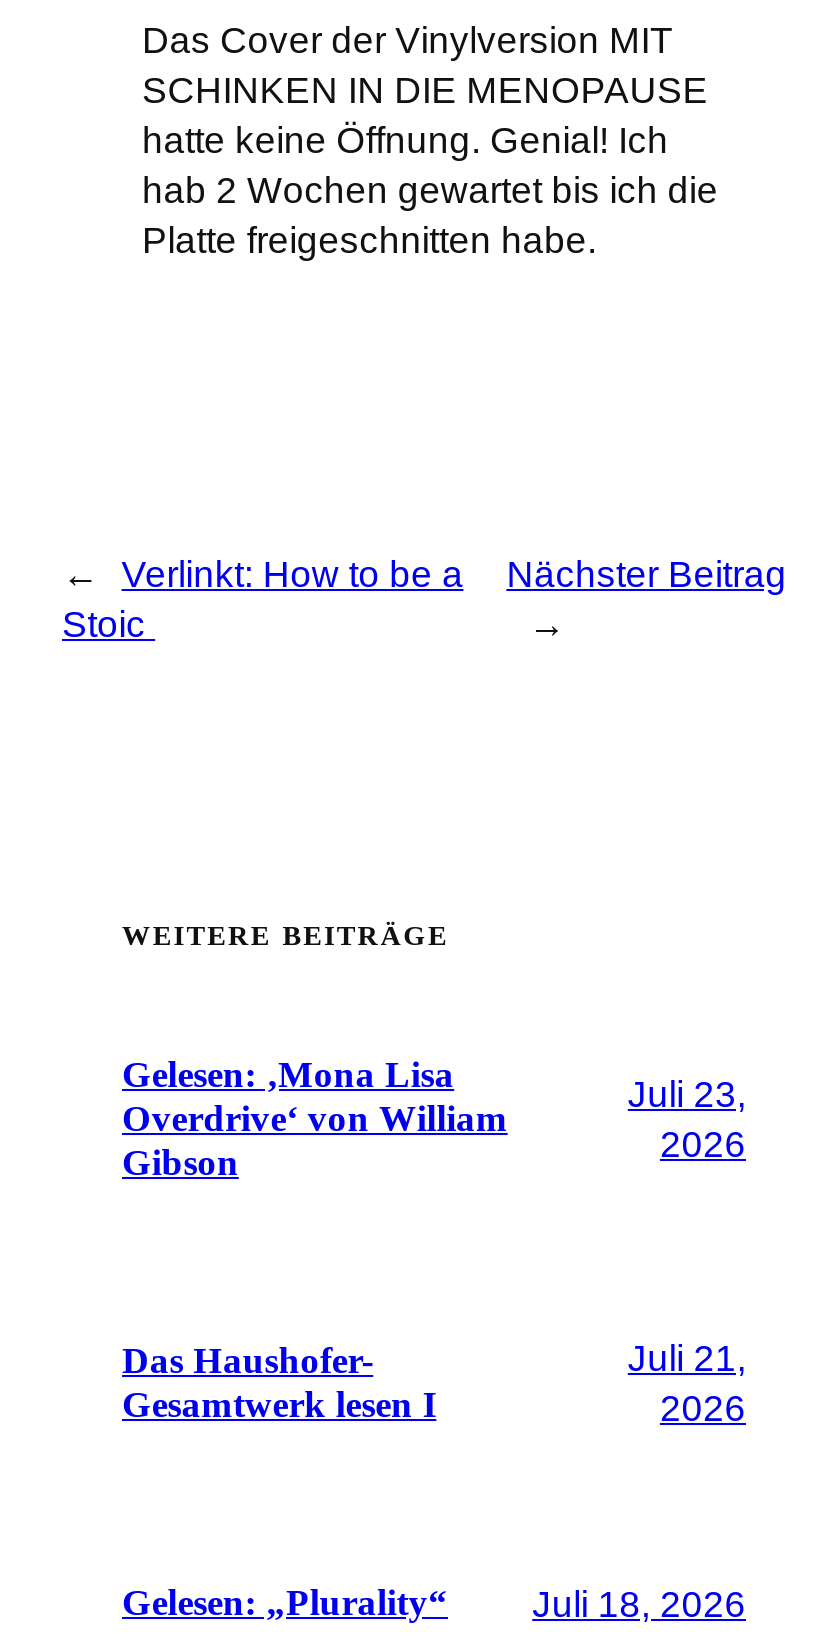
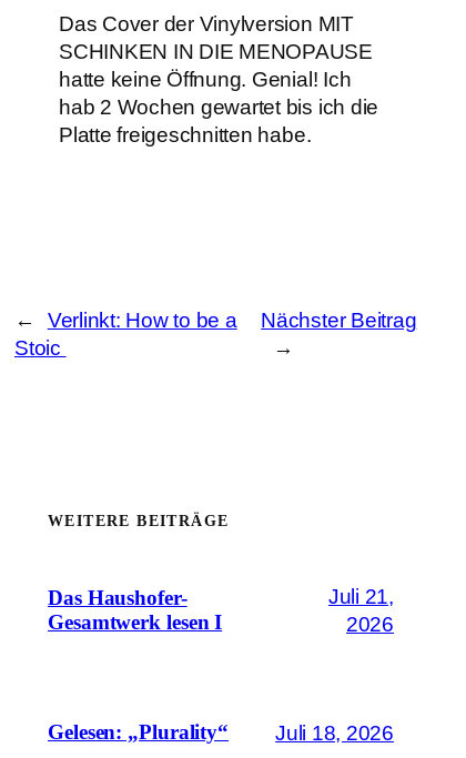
- Gelesen: ‚Mona Lisa
- Overdrive‘ von William
- Gibson

- Juli 23,
- 2026
